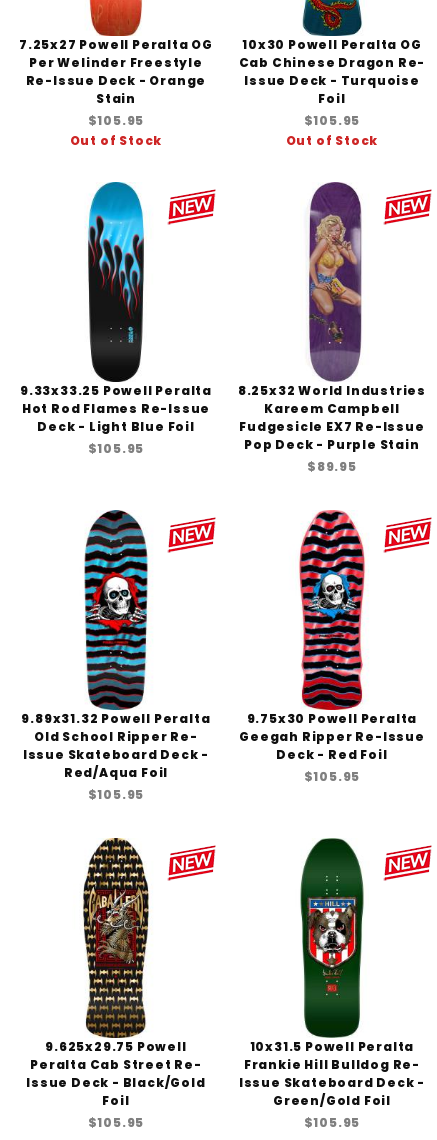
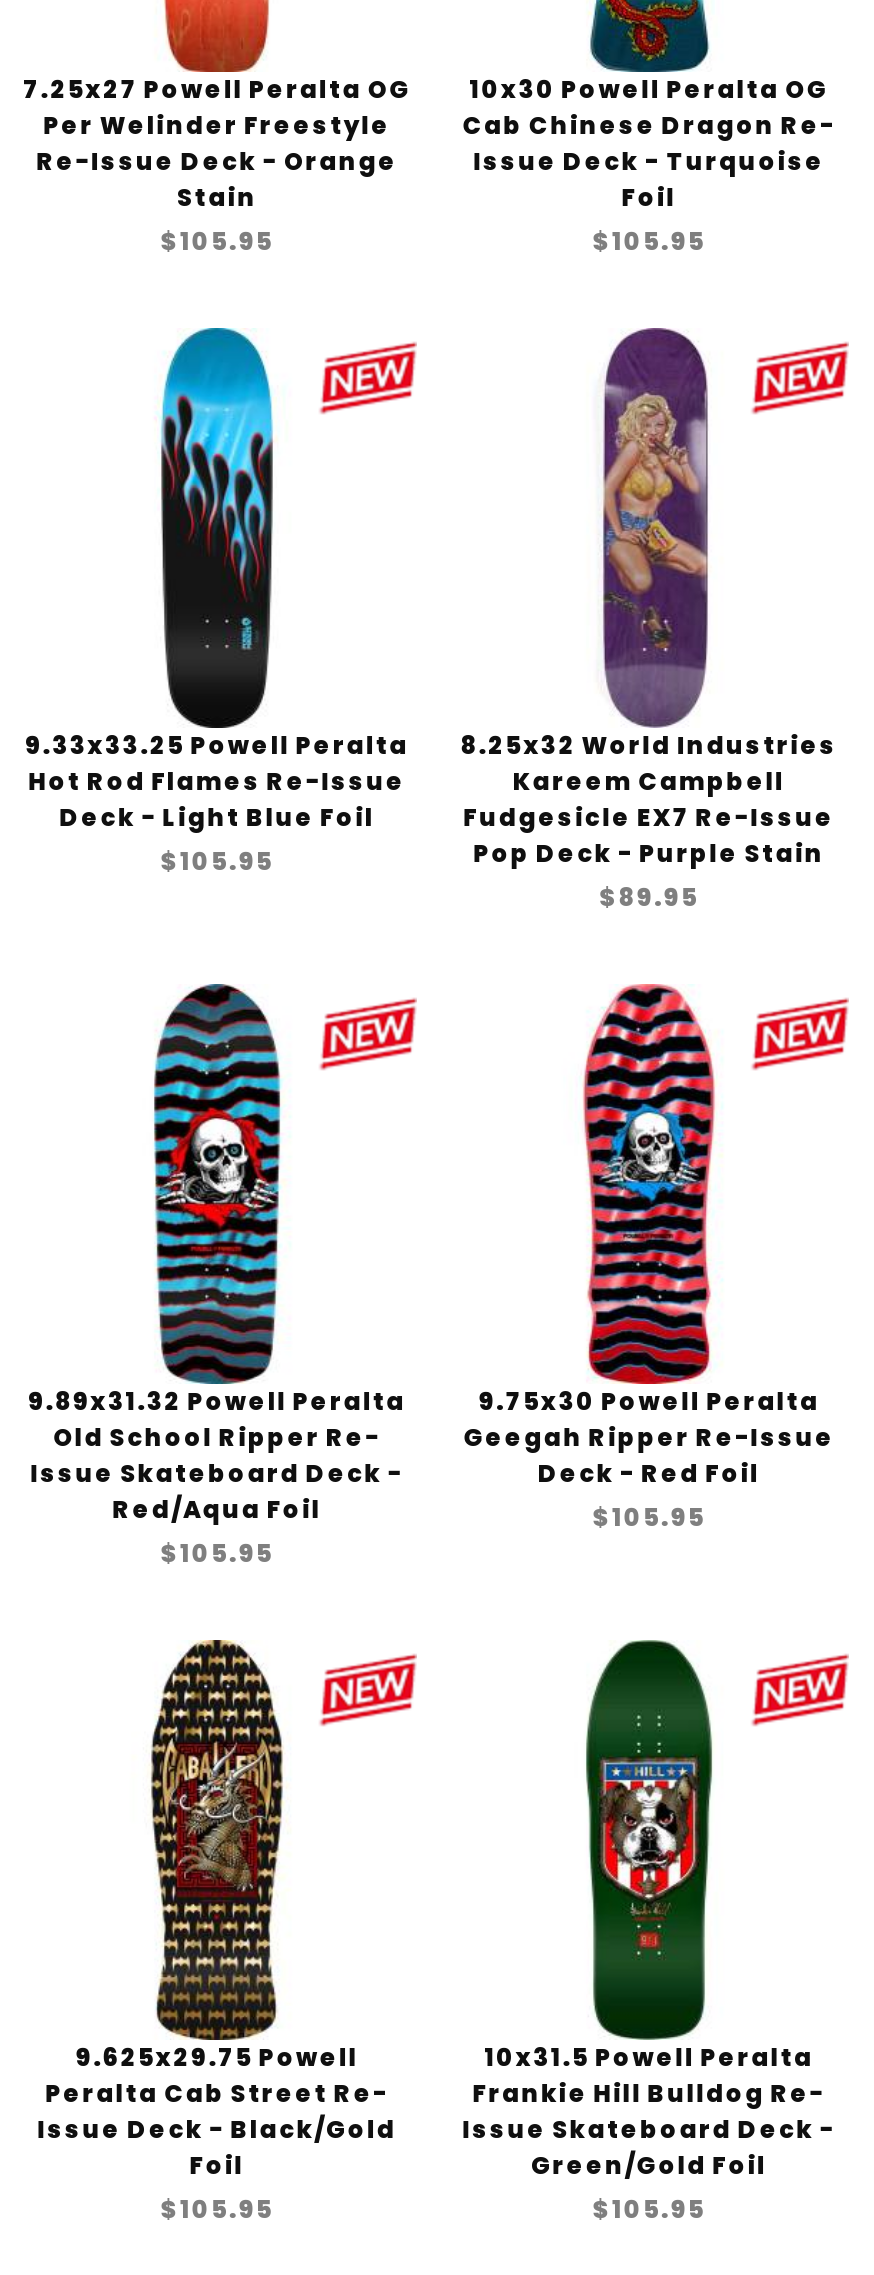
- Out of Stock

- Out of Stock
